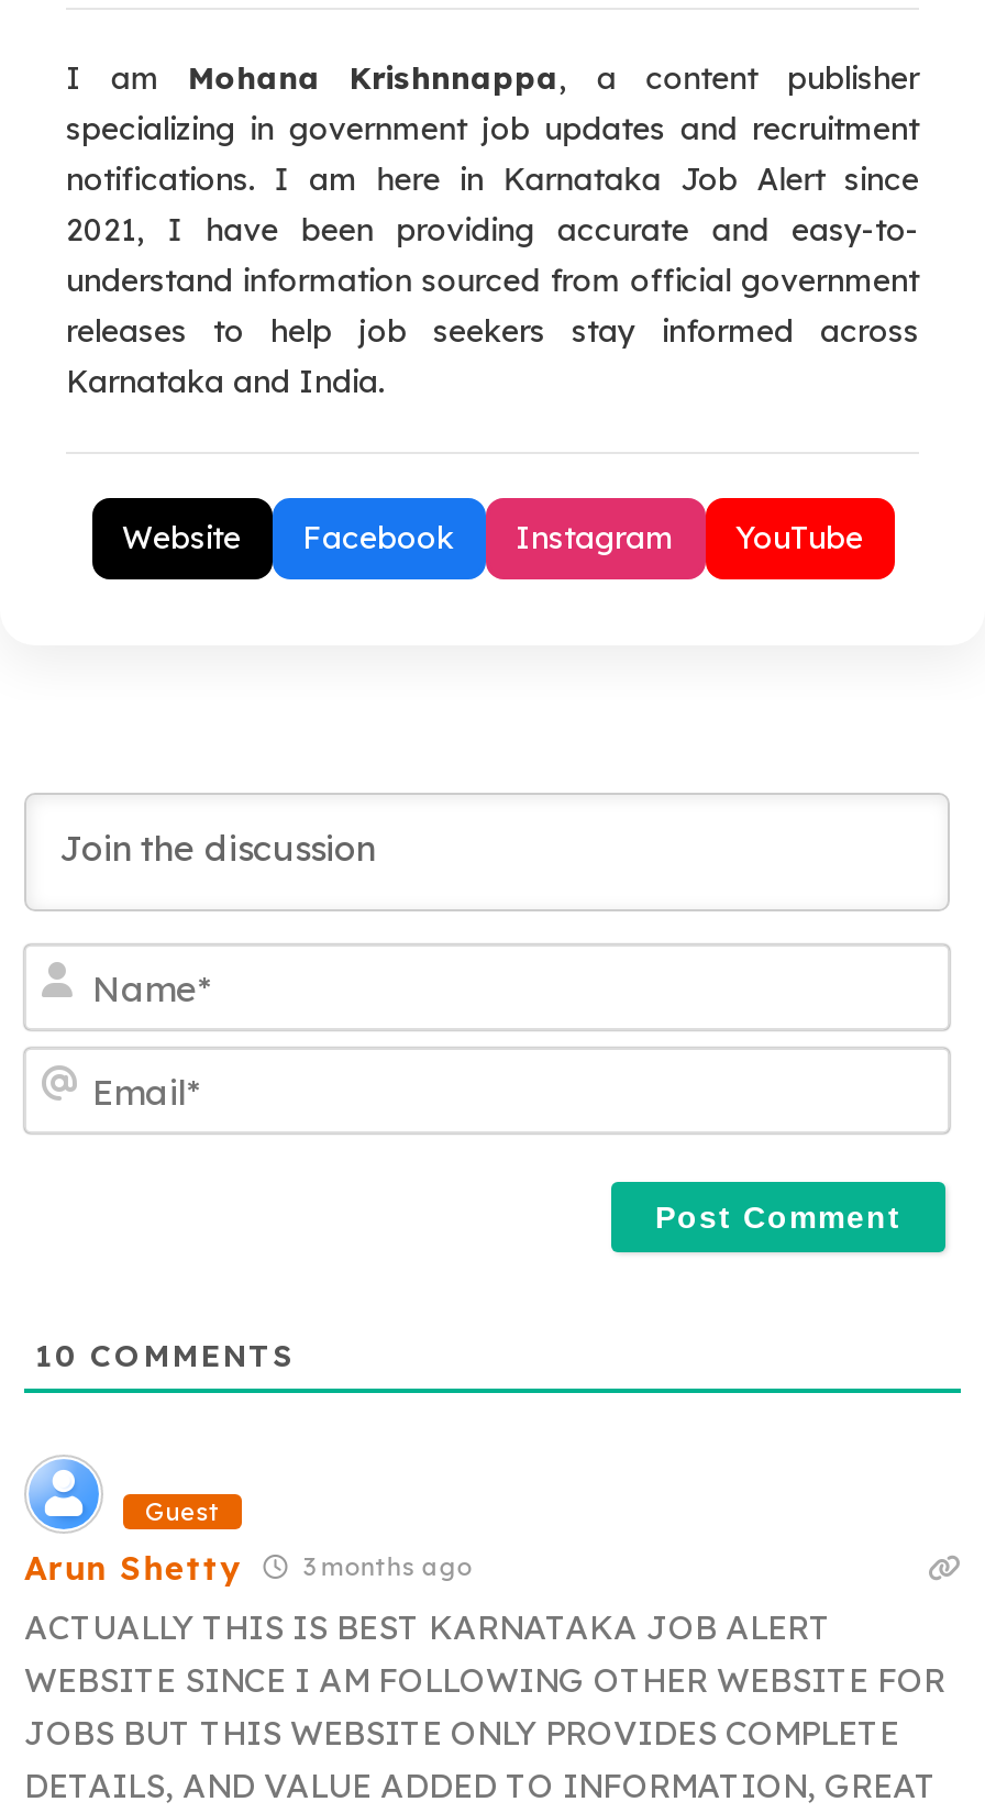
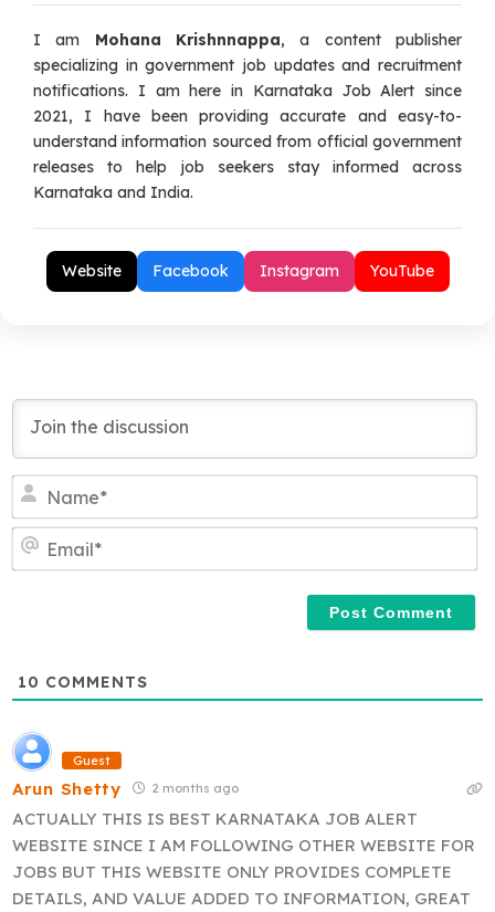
- Arun Shetty 3 months ago
+ Arun Shetty 2 months ago
